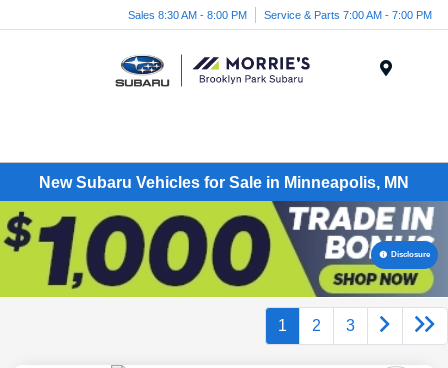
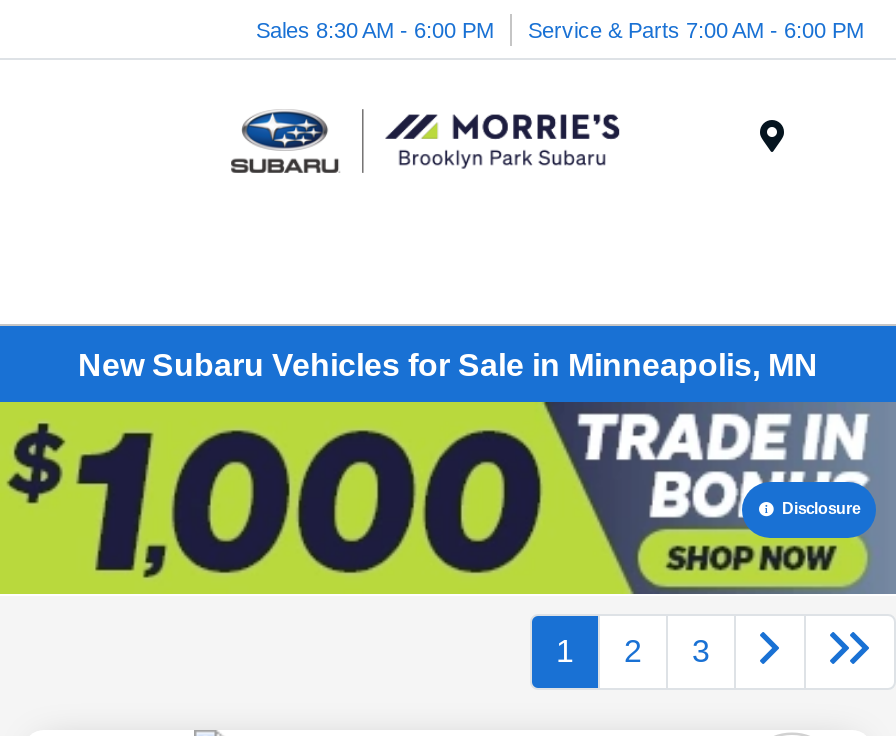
- Sales 8:30 AM - 8:00 PM
+ Sales 8:30 AM - 6:00 PM

- Service & Parts 7:00 AM - 7:00 PM
+ Service & Parts 7:00 AM - 6:00 PM
